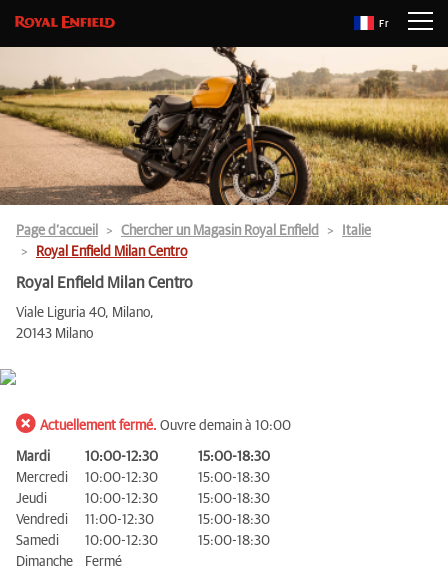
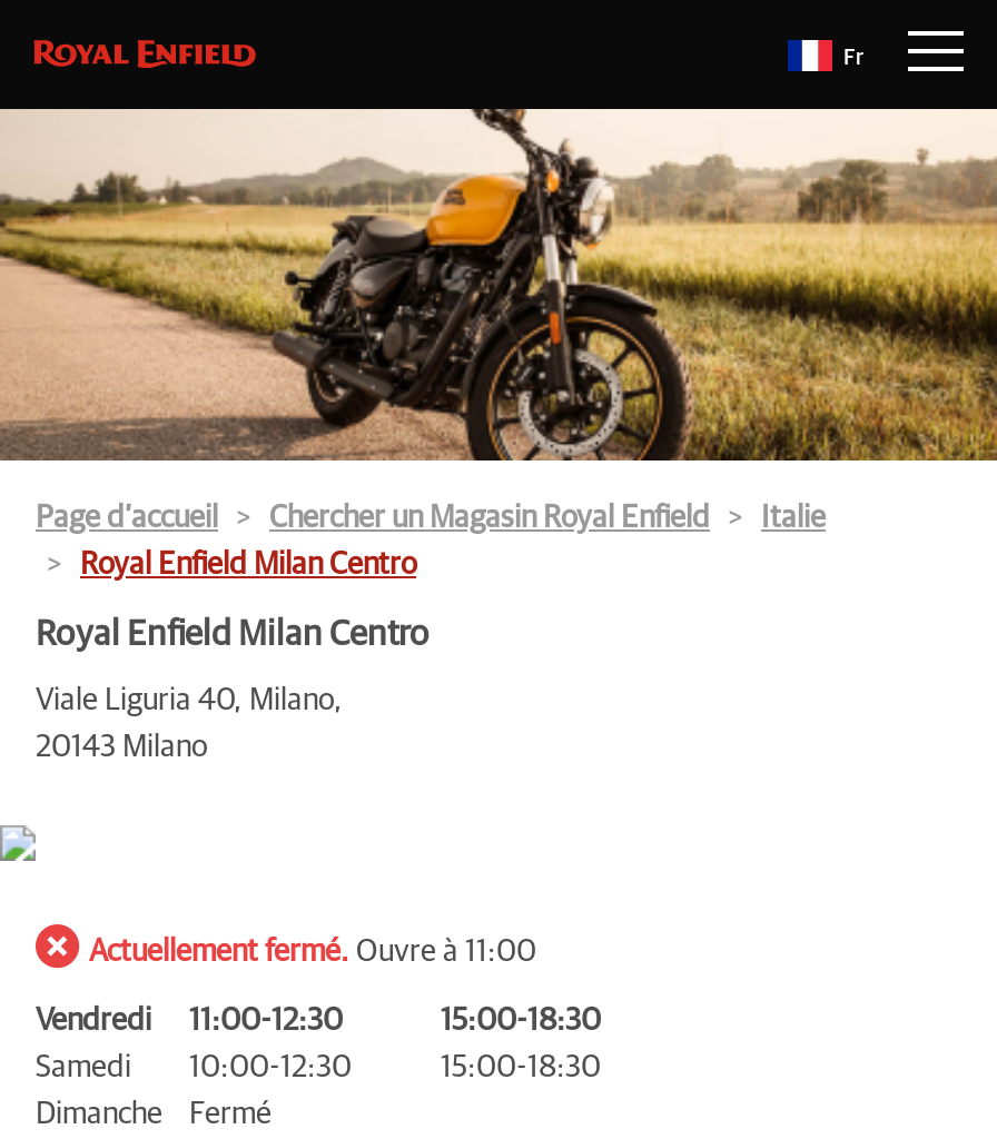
- Actuellement fermé. Ouvre demain à 10:00
- Mardi
- 10:00-12:30
- 15:00-18:30
- Mercredi
- 10:00-12:30
- 15:00-18:30
- Jeudi
- 10:00-12:30
- 15:00-18:30
+ Actuellement fermé. Ouvre à 11:00
